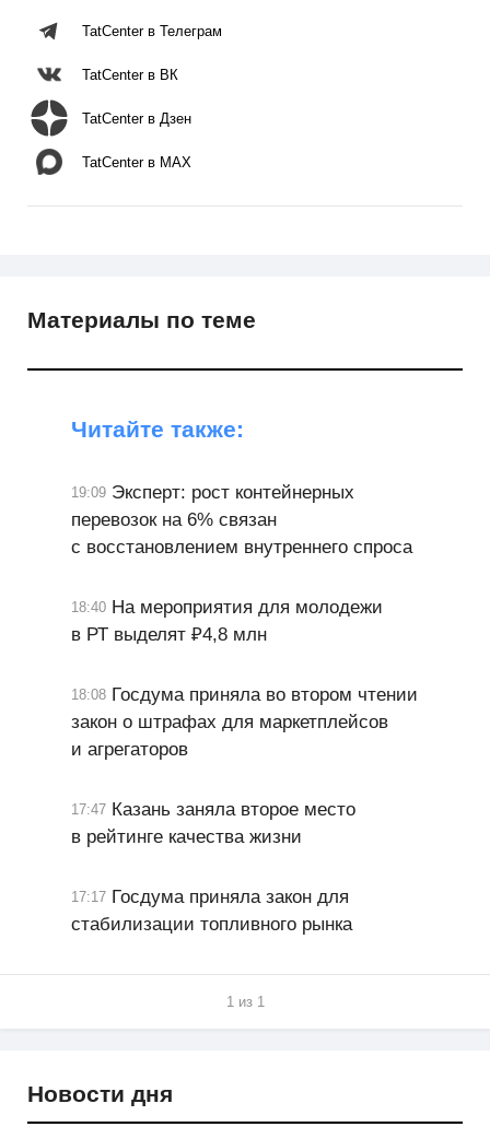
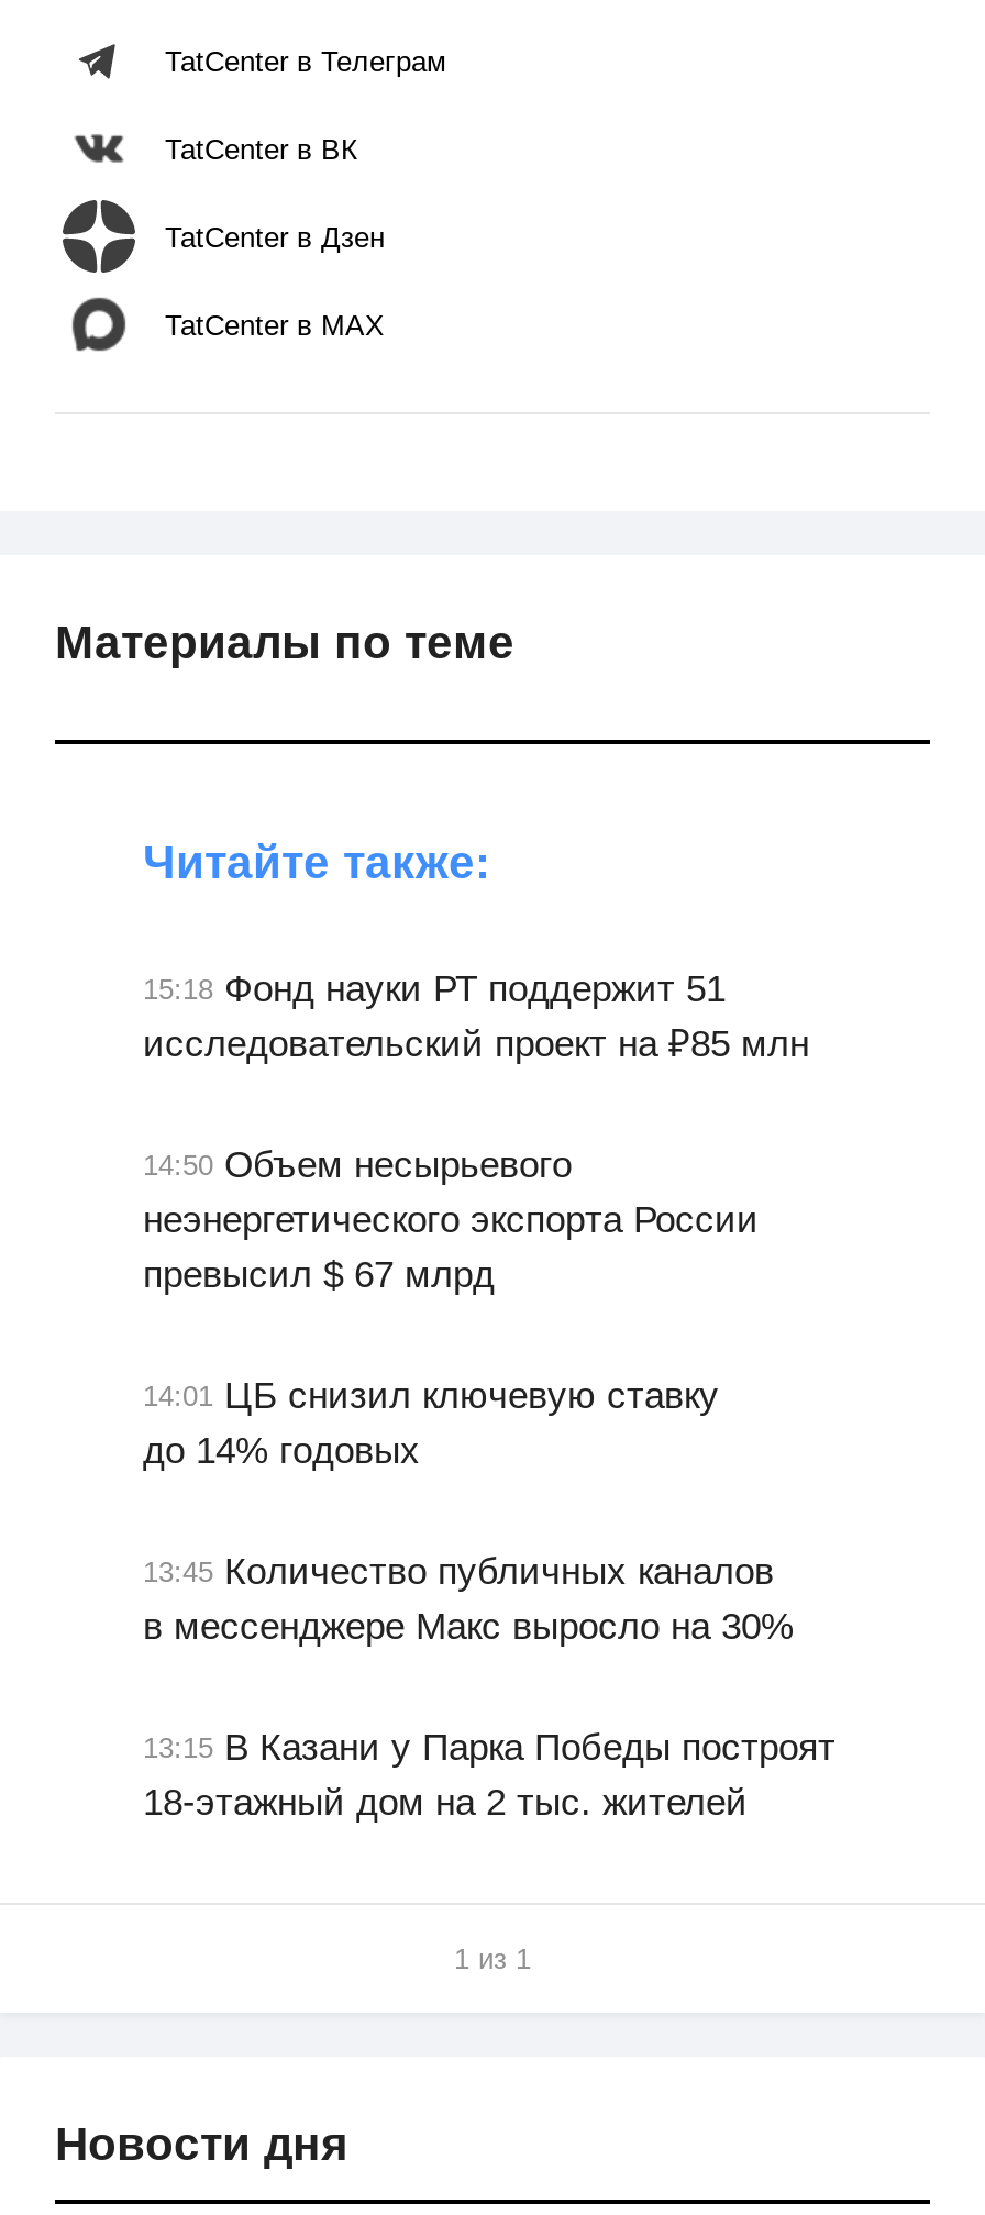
- 19:09 Эксперт: рост контейнерных
- перевозок на 6% связан
- с восстановлением внутреннего спроса
+ 15:18 Фонд науки РТ поддержит 51
+ исследовательский проект на ₽85 млн

- 18:40 На мероприятия для молодежи
- в РТ выделят ₽4,8 млн
+ 14:50 Объем несырьевого
+ неэнергетического экспорта России
+ превысил $ 67 млрд

- 18:08 Госдума приняла во втором чтении
- закон о штрафах для маркетплейсов
- и агрегаторов
+ 14:01 ЦБ снизил ключевую ставку
+ до 14% годовых

- 17:47 Казань заняла второе место
- в рейтинге качества жизни
+ 13:45 Количество публичных каналов
+ в мессенджере Макс выросло на 30%

- 17:17 Госдума приняла закон для
- стабилизации топливного рынка
+ 13:15 В Казани у Парка Победы построят
+ 18-этажный дом на 2 тыс. жителей
